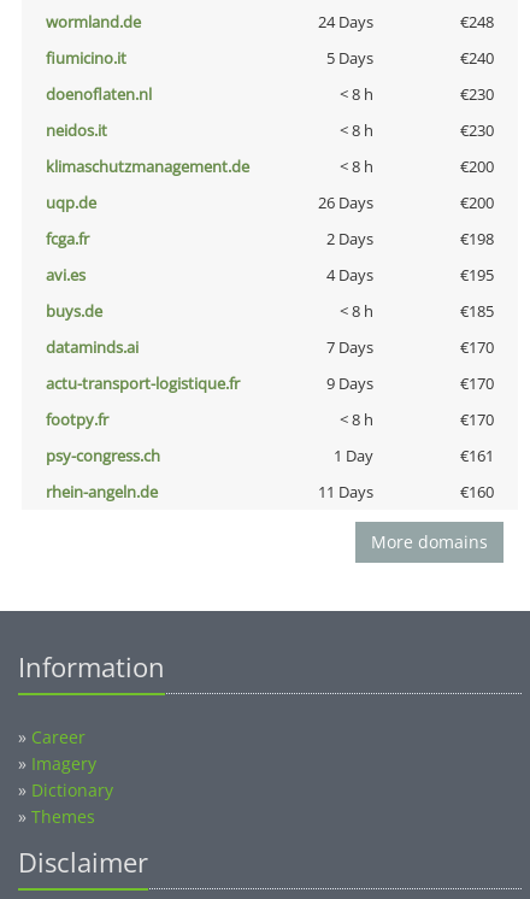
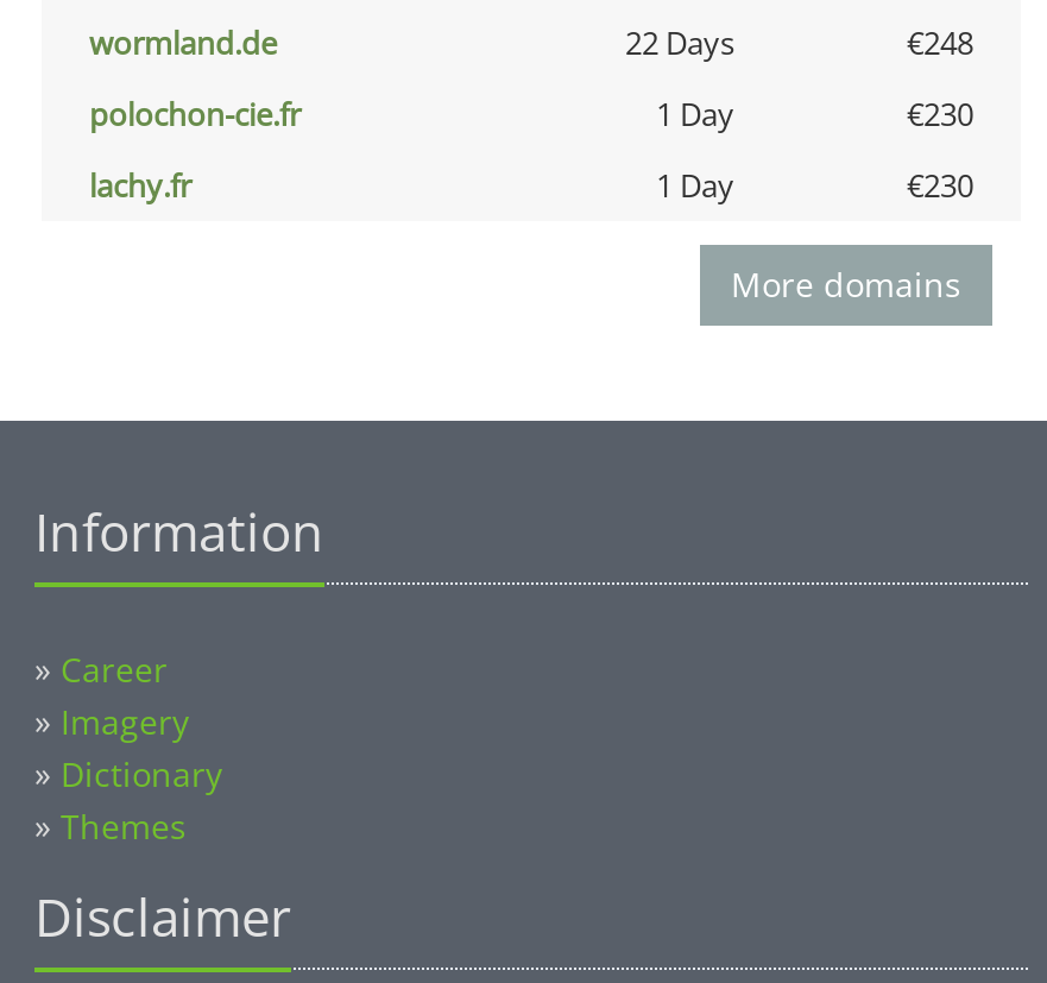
- 24 Days
+ 22 Days

- fiumicino.it
- 5 Days
- €240
- doenoflaten.nl
- < 8 h
+ polochon-cie.fr
+ 1 Day

- neidos.it
- < 8 h
+ lachy.fr
+ 1 Day

- klimaschutzmanagement.de
- < 8 h
- €200
- uqp.de
- 26 Days
- €200
- fcga.fr
- 2 Days
- €198
- avi.es
- 4 Days
- €195
- buys.de
- < 8 h
- €185
- dataminds.ai
- 7 Days
- €170
- actu-transport-logistique.fr
- 9 Days
- €170
- footpy.fr
- < 8 h
- €170
- psy-congress.ch
- 1 Day
- €161
- rhein-angeln.de
- 11 Days
- €160
